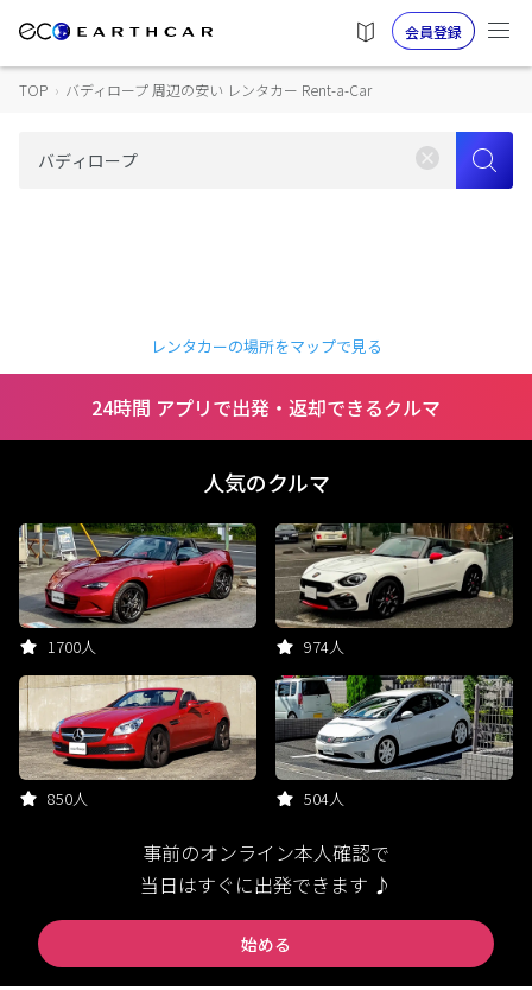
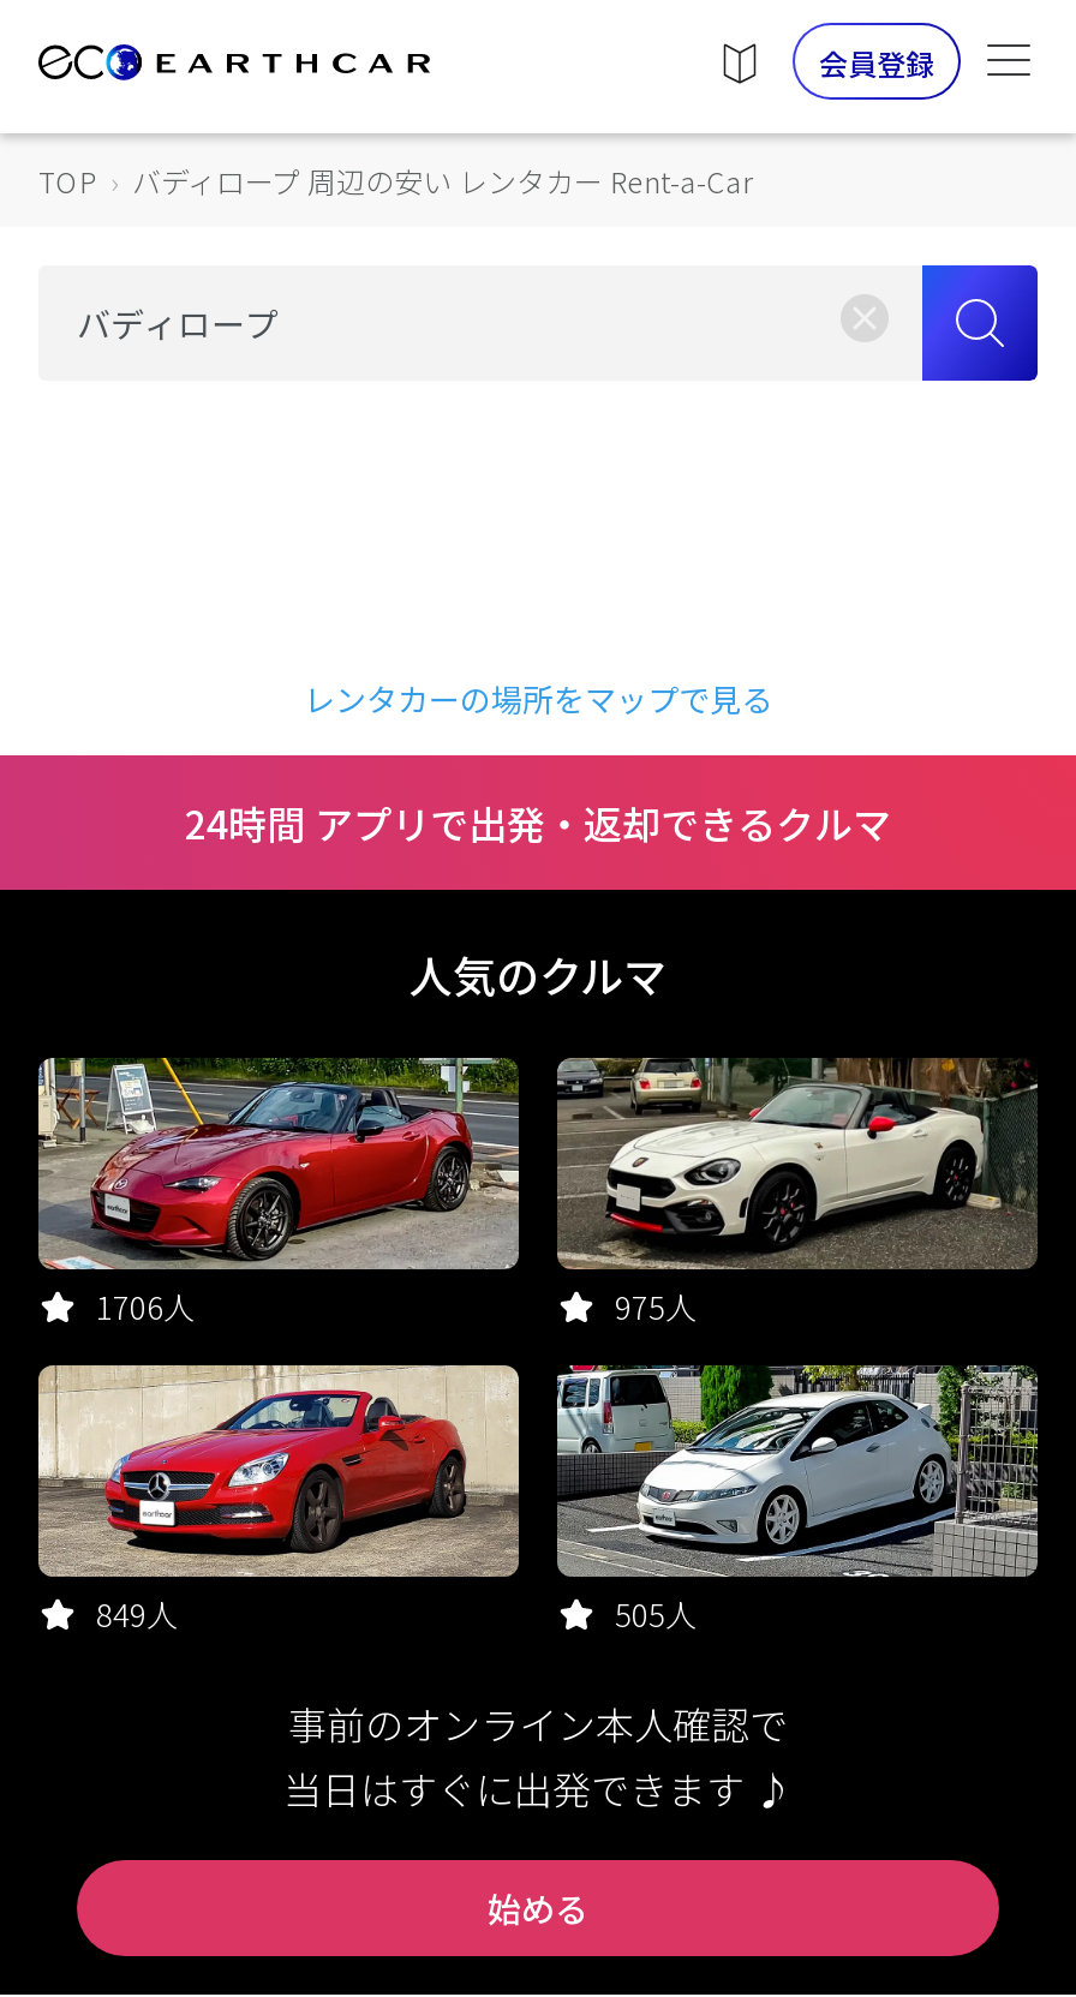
- 1700人
+ 1706人

- 974人
+ 975人

- 850人
+ 849人

- 504人
+ 505人
